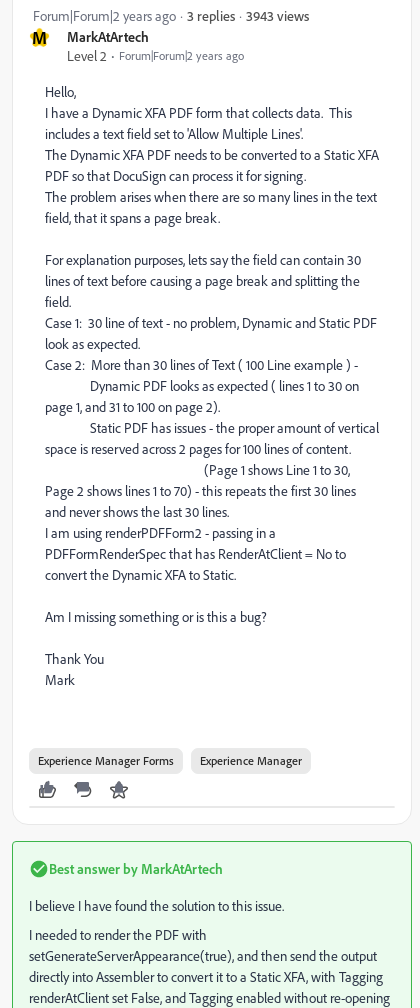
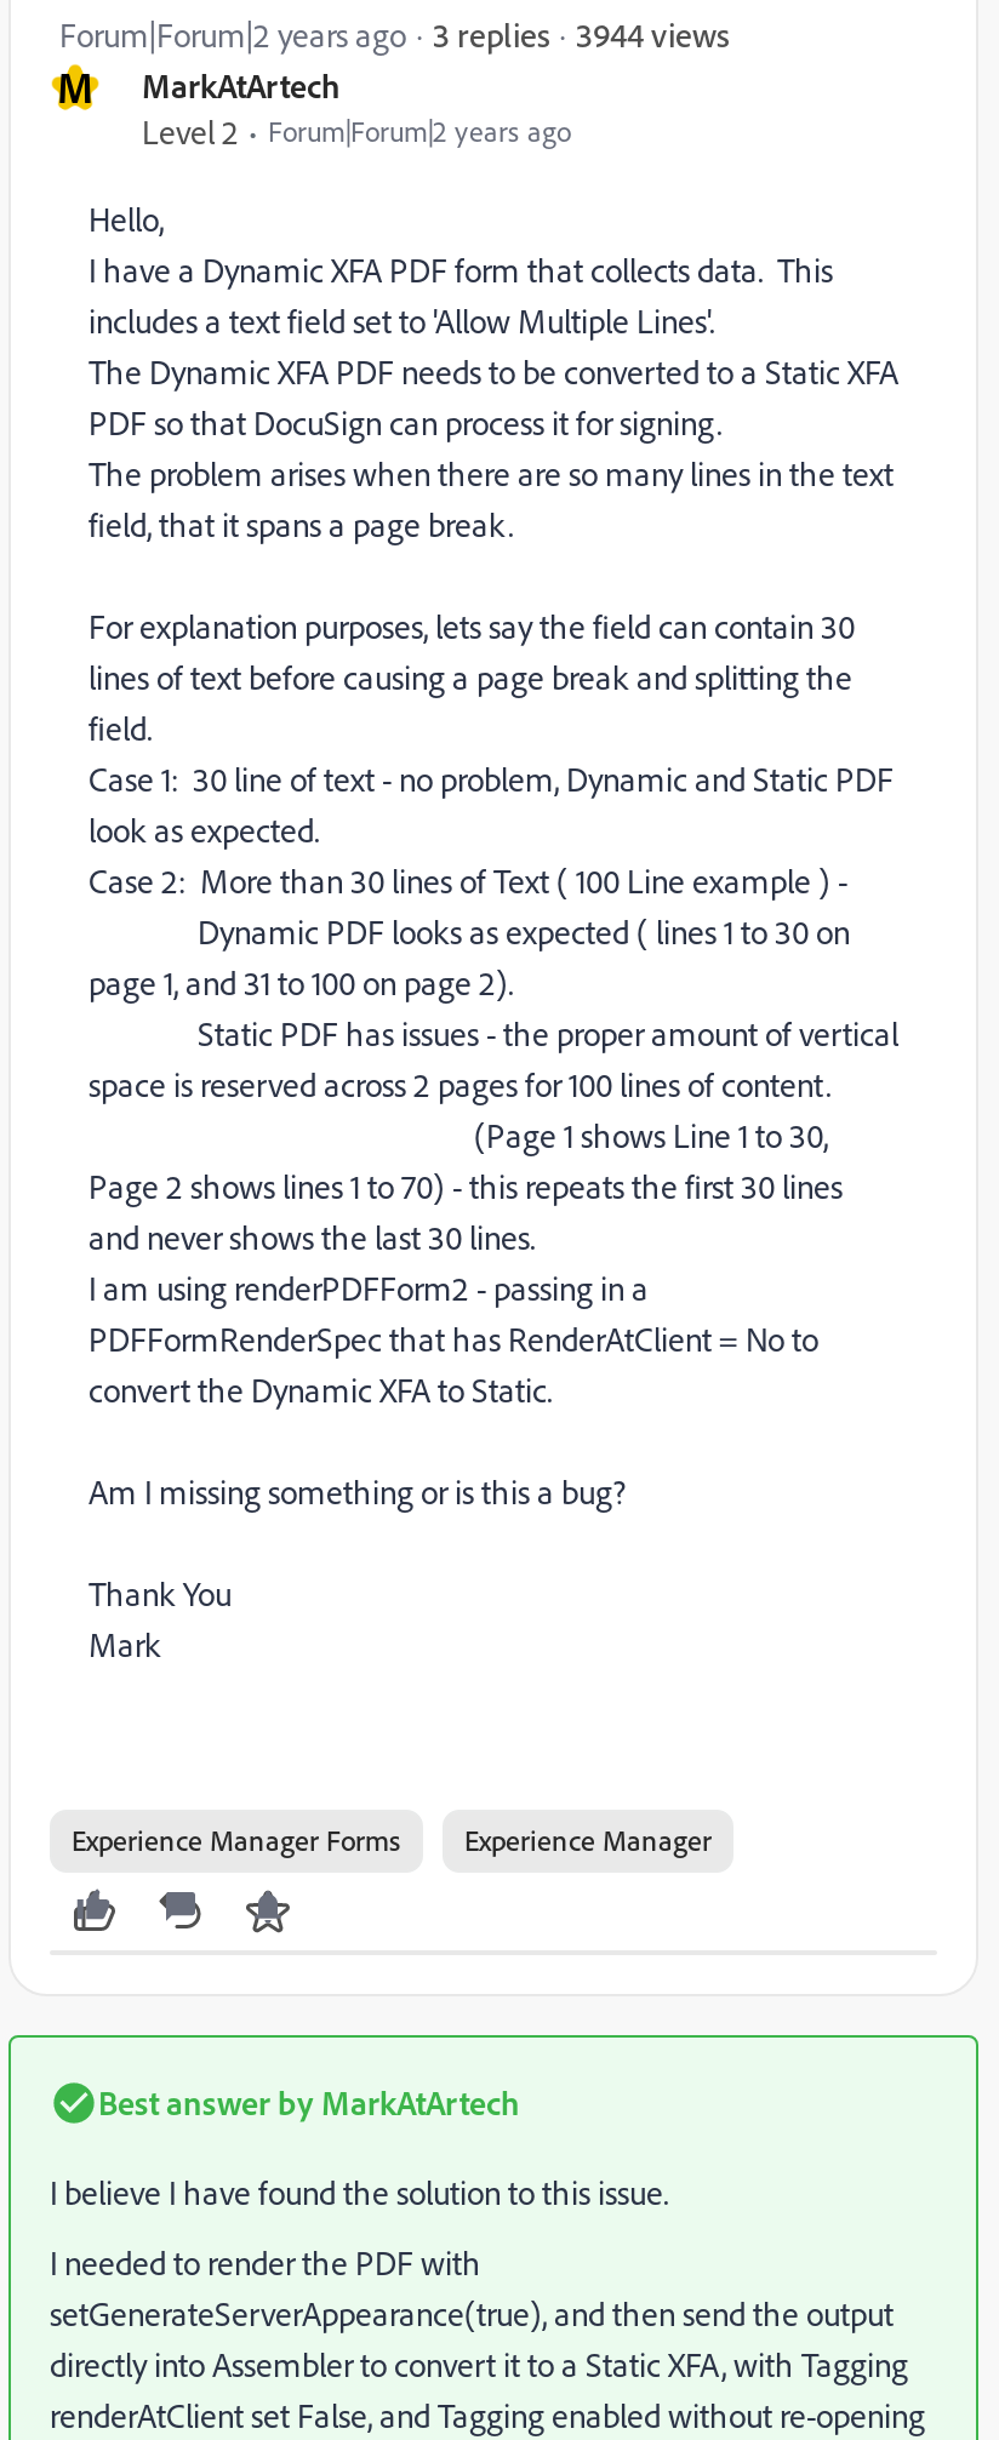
- 3943 views
+ 3944 views
